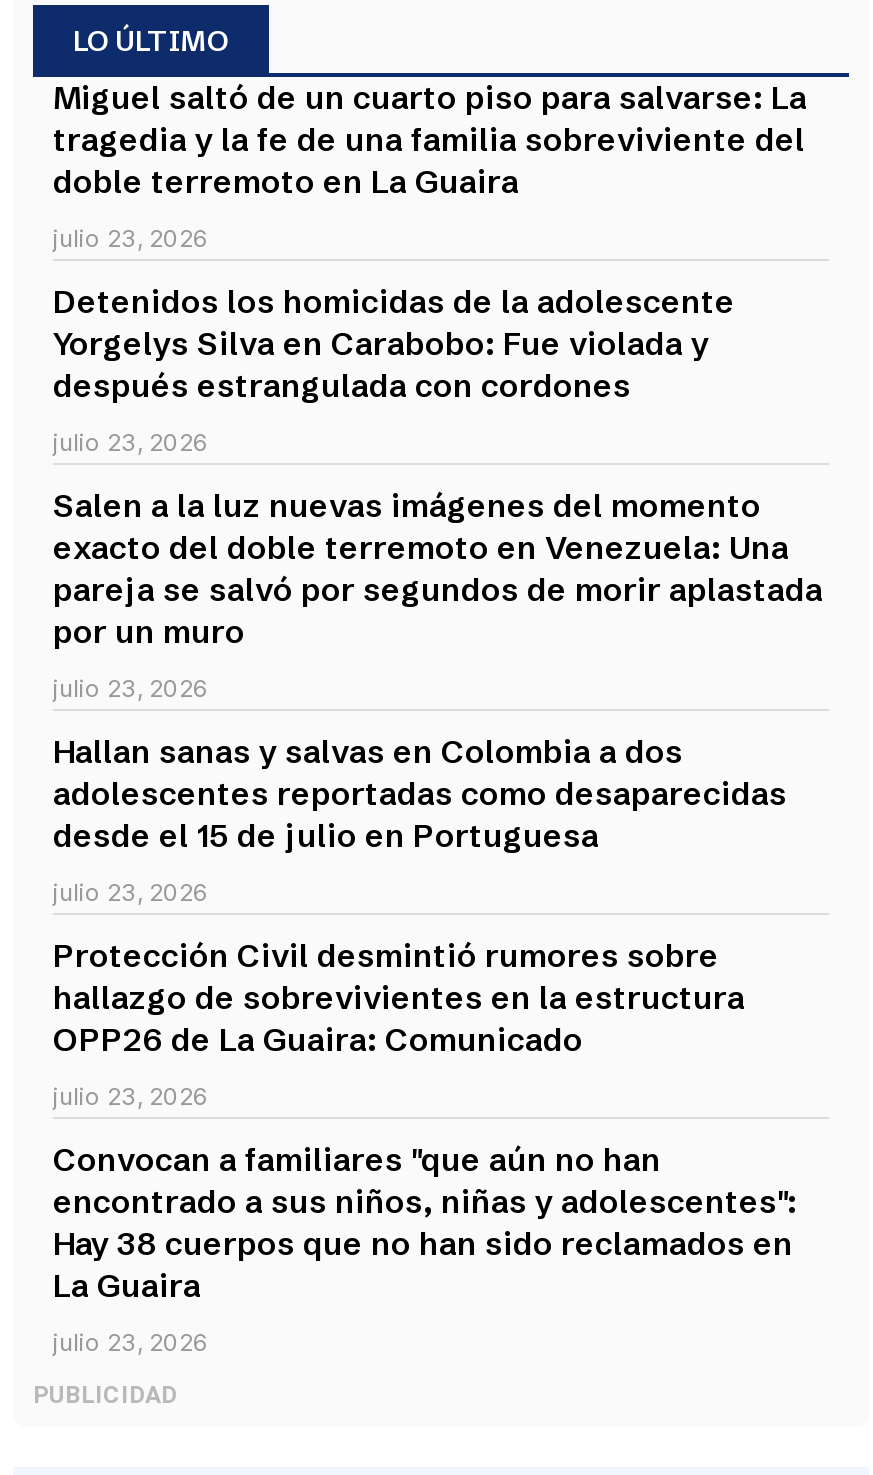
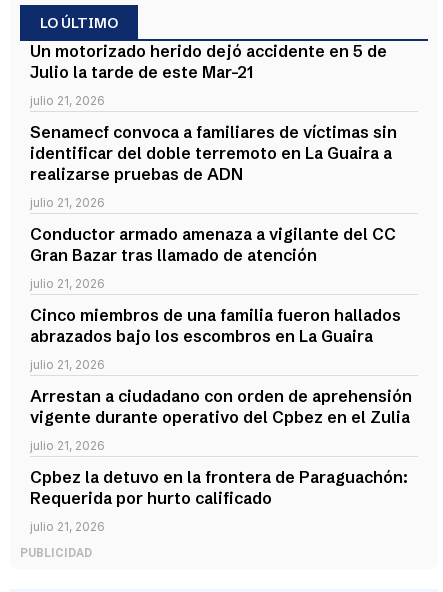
- Miguel saltó de un cuarto piso para salvarse: La
- tragedia y la fe de una familia sobreviviente del
- doble terremoto en La Guaira
+ Un motorizado herido dejó accidente en 5 de
+ Julio la tarde de este Mar-21

- julio 23, 2026
+ julio 21, 2026

- Detenidos los homicidas de la adolescente
- Yorgelys Silva en Carabobo: Fue violada y
- después estrangulada con cordones
+ Senamecf convoca a familiares de víctimas sin
+ identificar del doble terremoto en La Guaira a
+ realizarse pruebas de ADN

- julio 23, 2026
+ julio 21, 2026

- Salen a la luz nuevas imágenes del momento
- exacto del doble terremoto en Venezuela: Una
- pareja se salvó por segundos de morir aplastada
- por un muro
+ Conductor armado amenaza a vigilante del CC
+ Gran Bazar tras llamado de atención

- julio 23, 2026
+ julio 21, 2026

- Hallan sanas y salvas en Colombia a dos
- adolescentes reportadas como desaparecidas
- desde el 15 de julio en Portuguesa
+ Cinco miembros de una familia fueron hallados
+ abrazados bajo los escombros en La Guaira

- julio 23, 2026
+ julio 21, 2026

- Protección Civil desmintió rumores sobre
- hallazgo de sobrevivientes en la estructura
- OPP26 de La Guaira: Comunicado
+ Arrestan a ciudadano con orden de aprehensión
+ vigente durante operativo del Cpbez en el Zulia

- julio 23, 2026
+ julio 21, 2026

- Convocan a familiares "que aún no han
- encontrado a sus niños, niñas y adolescentes":
- Hay 38 cuerpos que no han sido reclamados en
- La Guaira
+ Cpbez la detuvo en la frontera de Paraguachón:
+ Requerida por hurto calificado

- julio 23, 2026
+ julio 21, 2026
